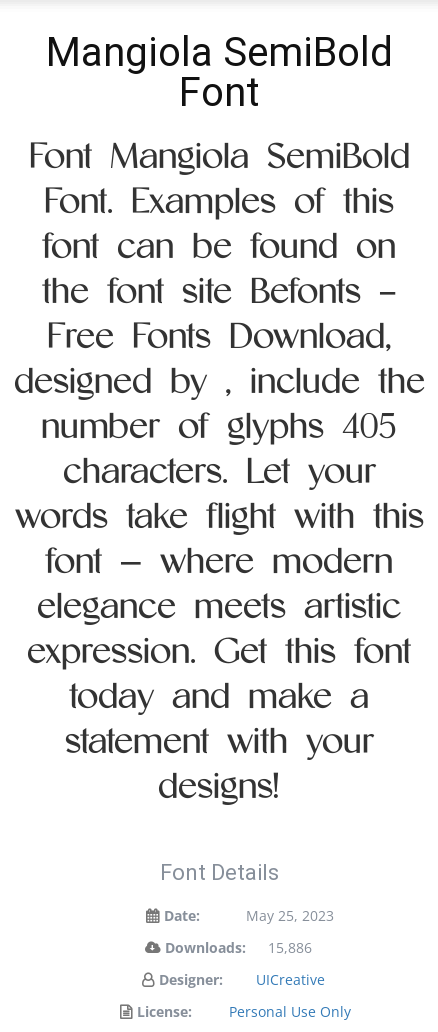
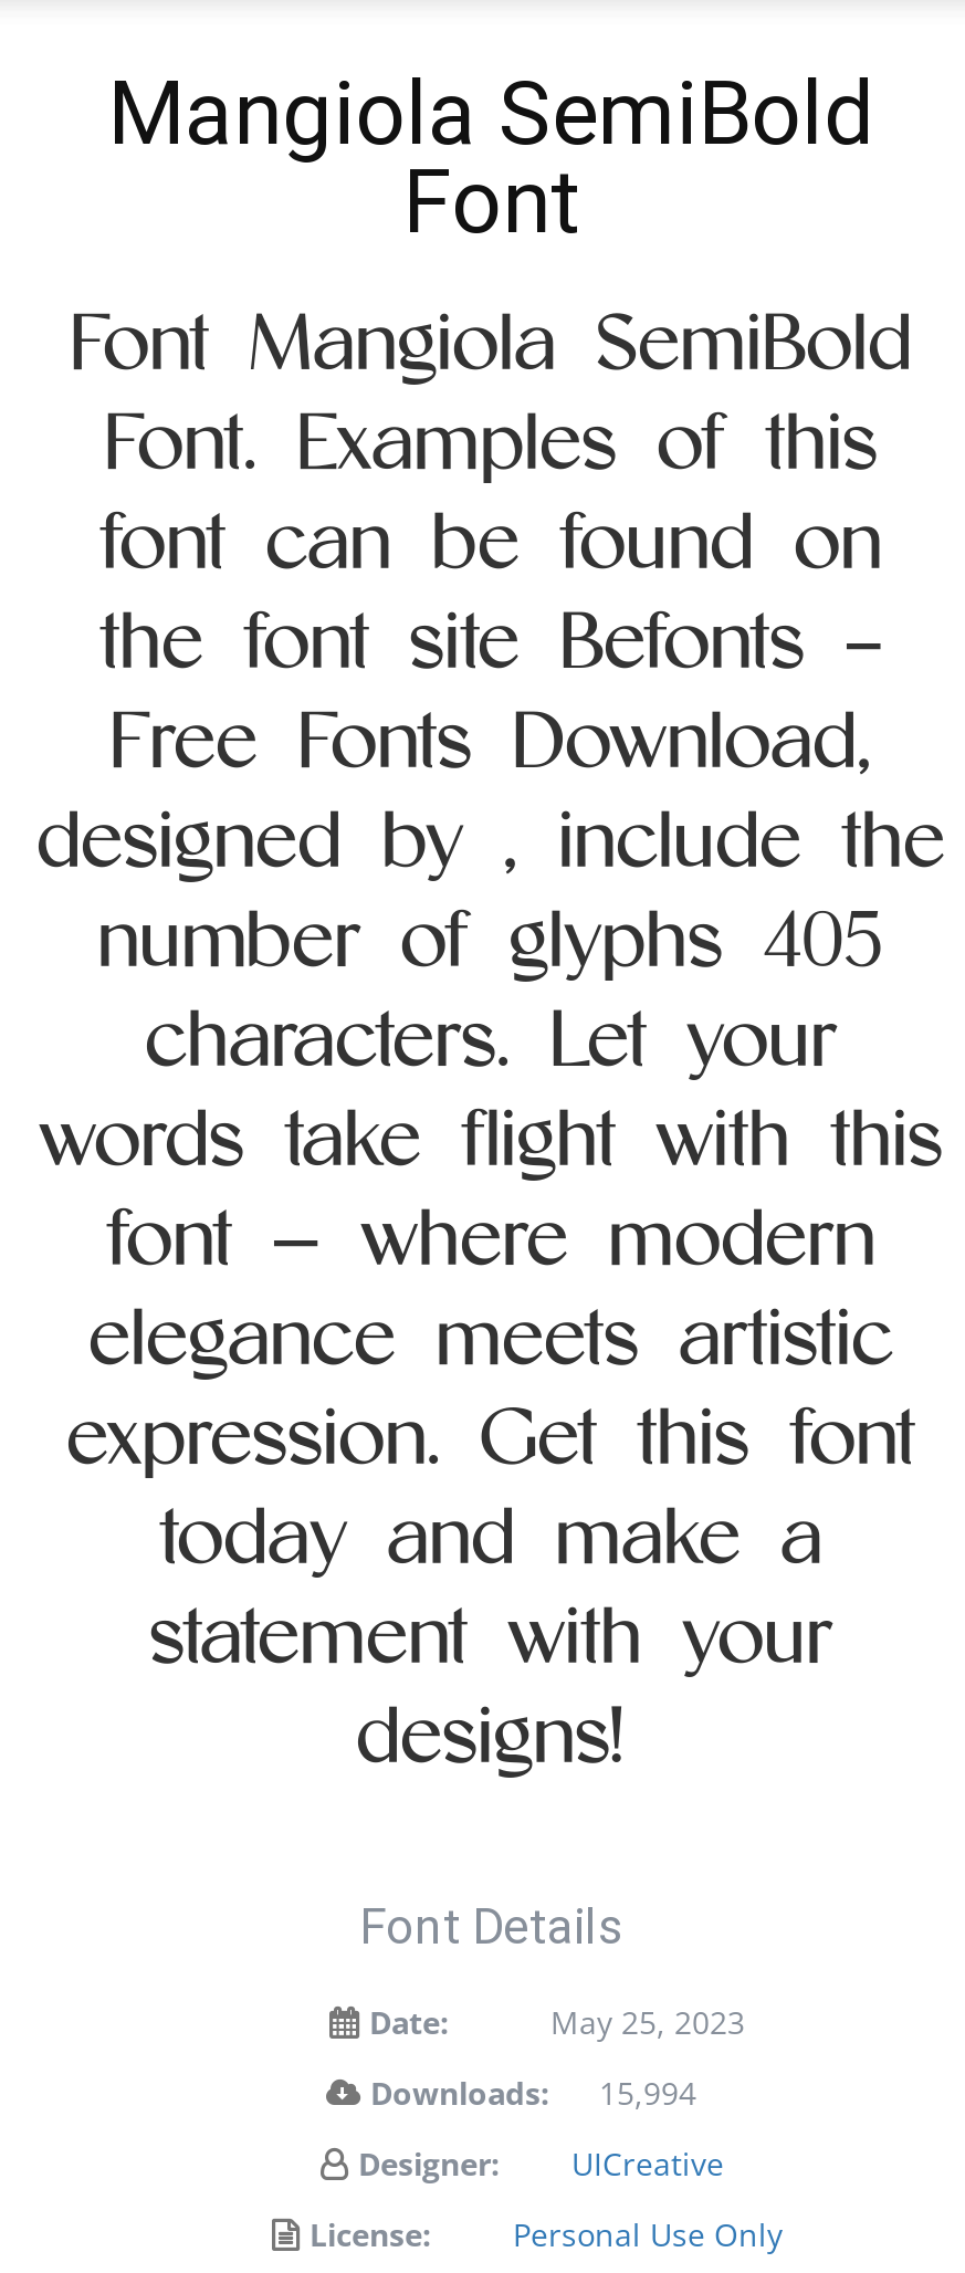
- Downloads: 15,886
+ Downloads: 15,994
